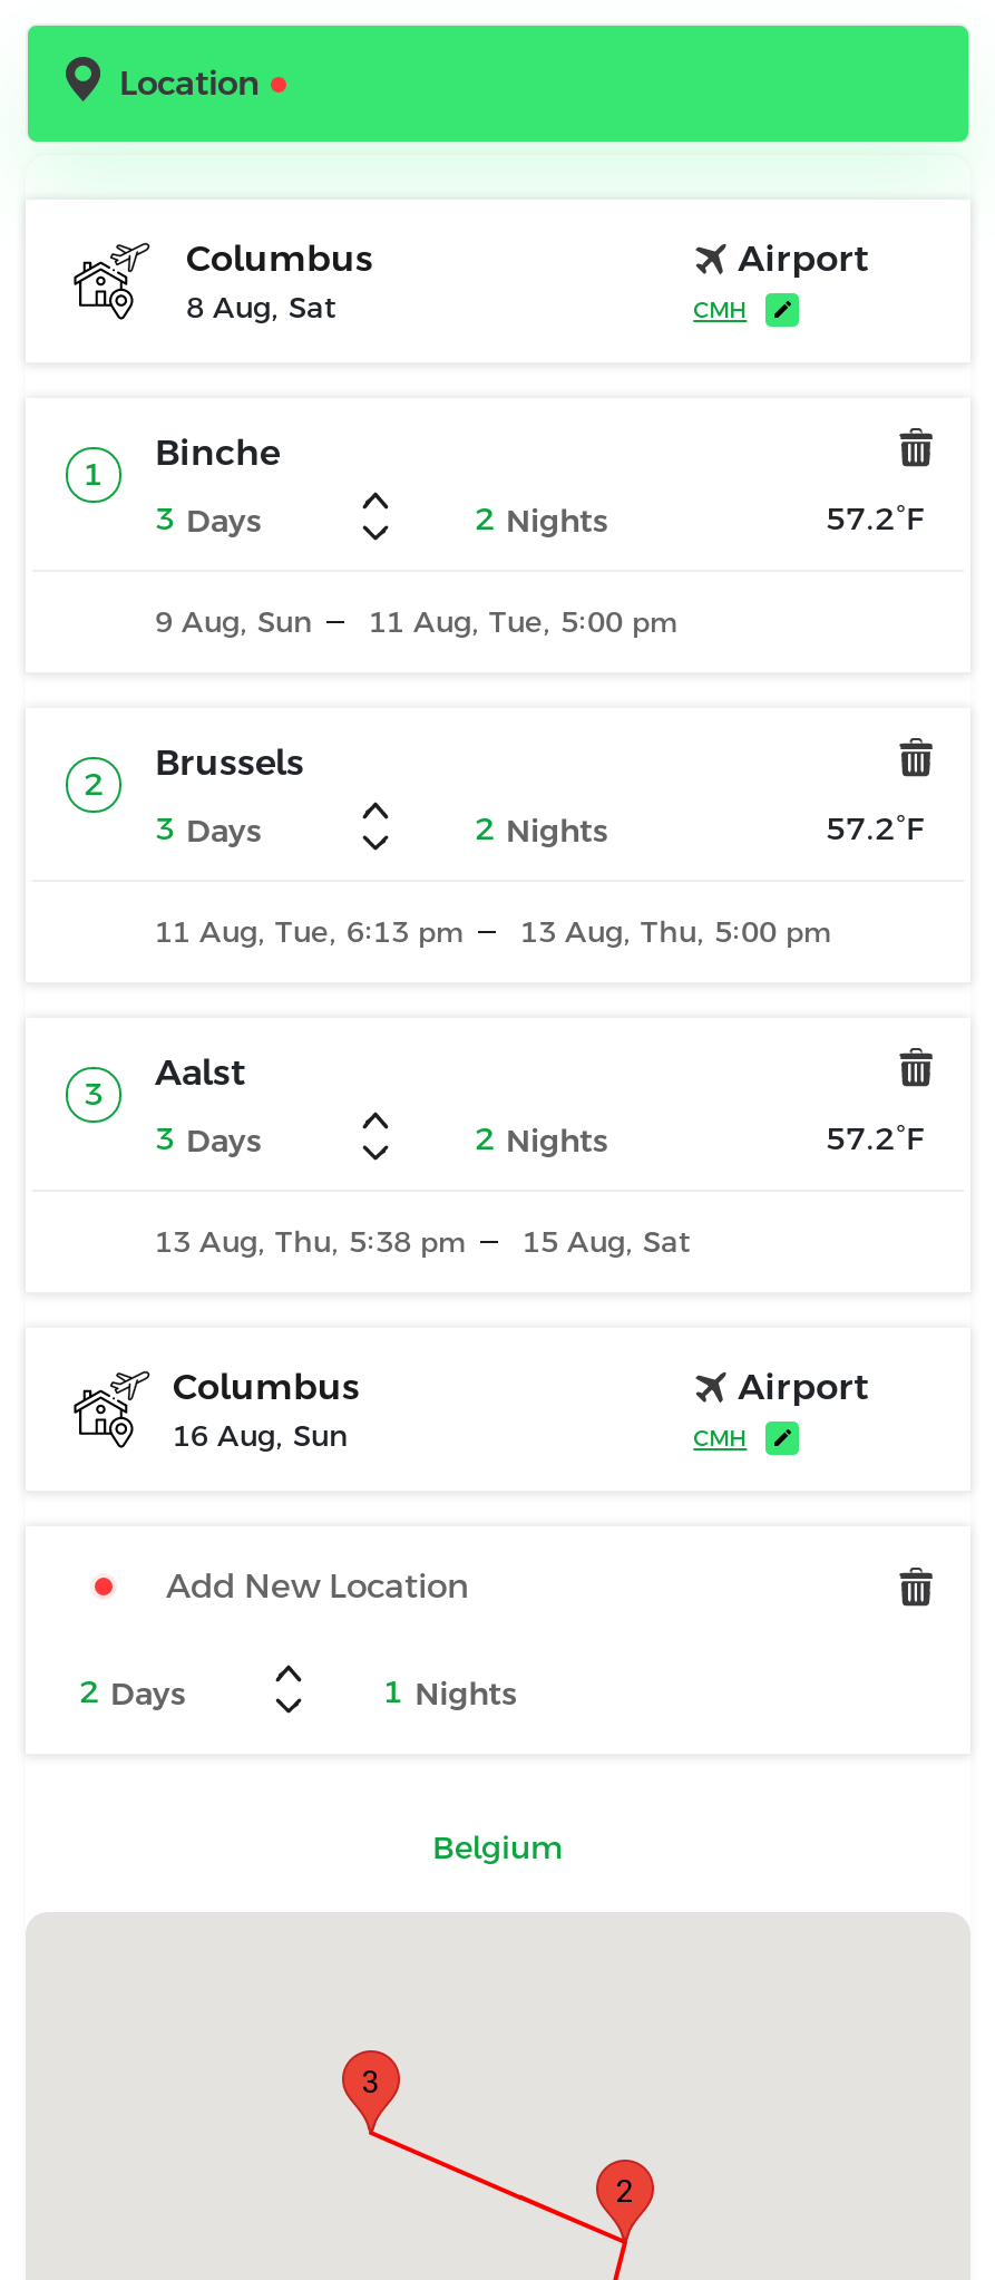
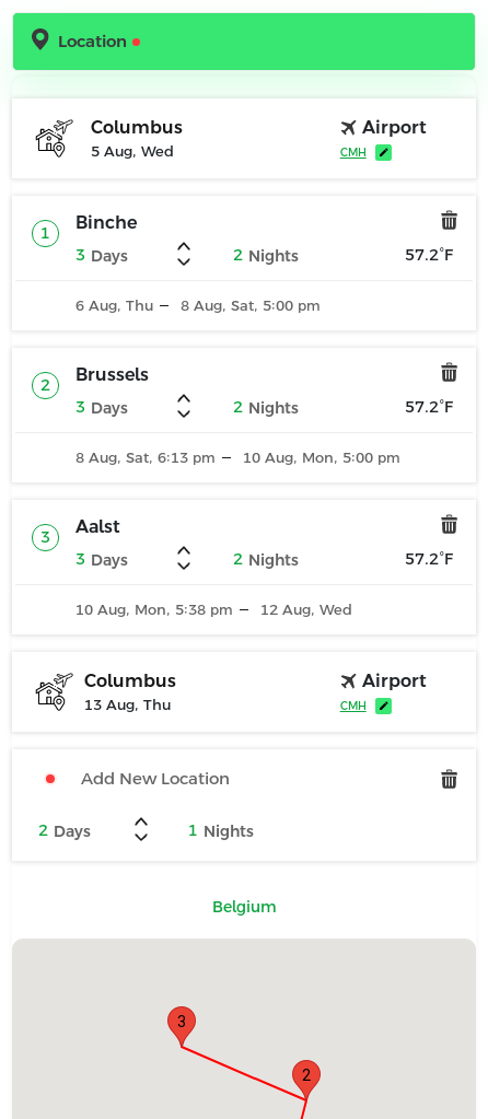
- 8 Aug, Sat
+ 5 Aug, Wed

- 9 Aug, Sun
+ 6 Aug, Thu

- 11 Aug, Tue, 5:00 pm
+ 8 Aug, Sat, 5:00 pm

- 11 Aug, Tue, 6:13 pm
+ 8 Aug, Sat, 6:13 pm

- 13 Aug, Thu, 5:00 pm
+ 10 Aug, Mon, 5:00 pm

- 13 Aug, Thu, 5:38 pm
+ 10 Aug, Mon, 5:38 pm

- 15 Aug, Sat
+ 12 Aug, Wed

- 16 Aug, Sun
+ 13 Aug, Thu
